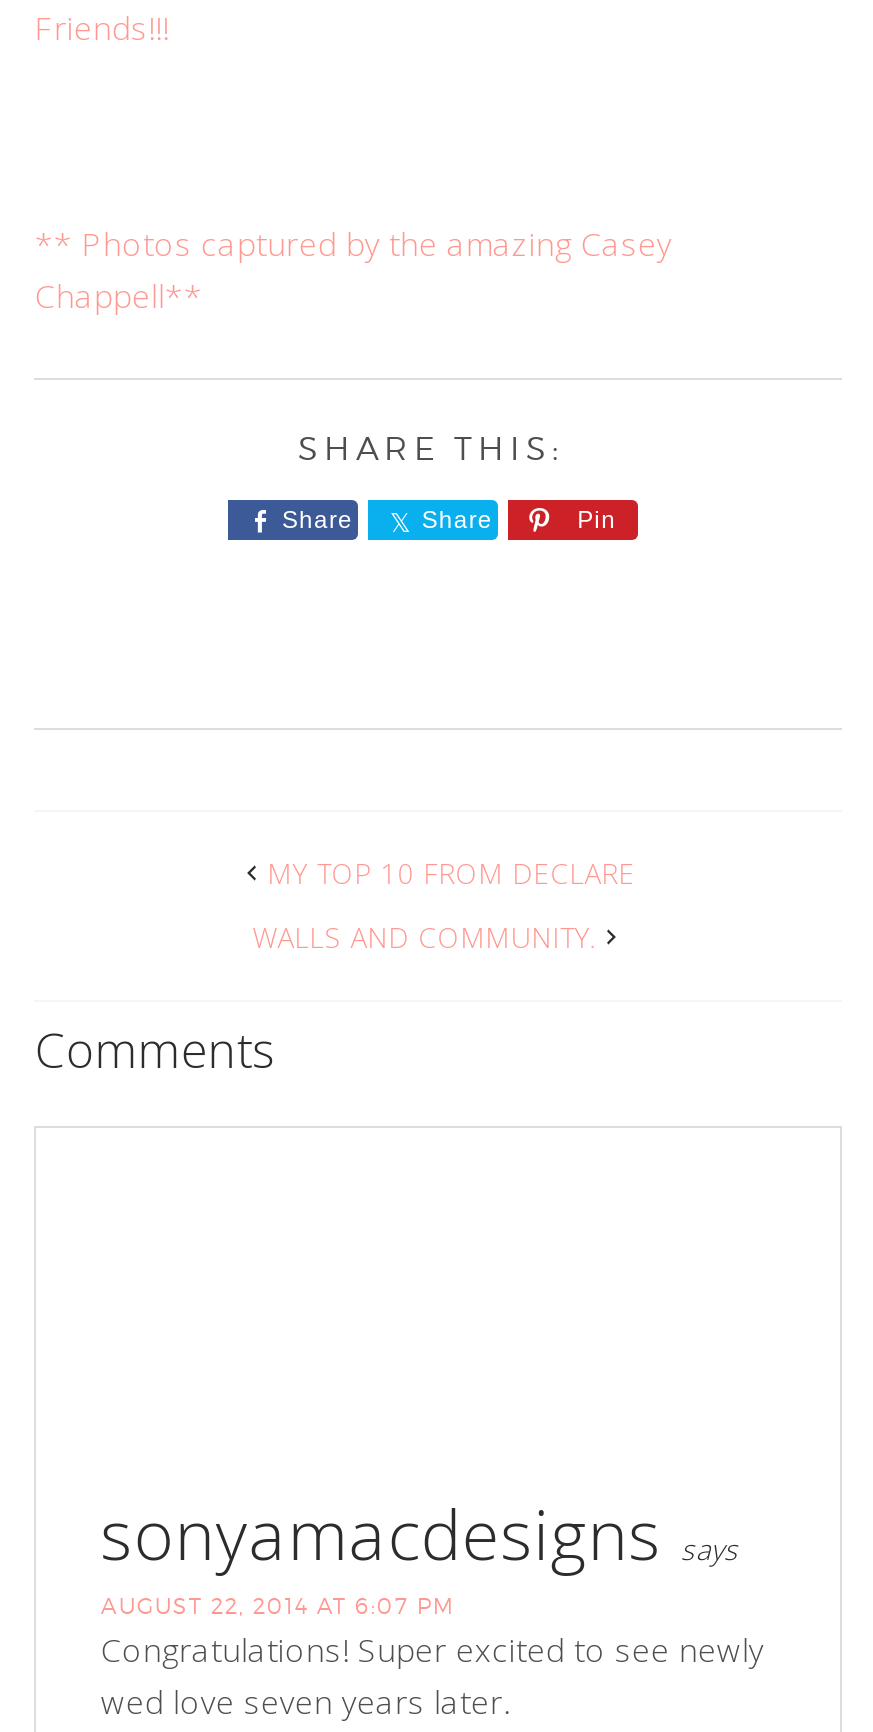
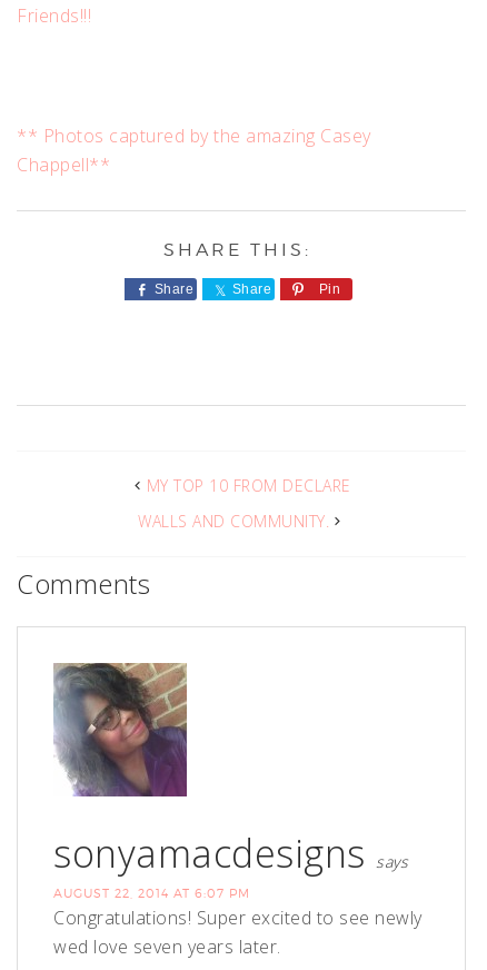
+ [image]
